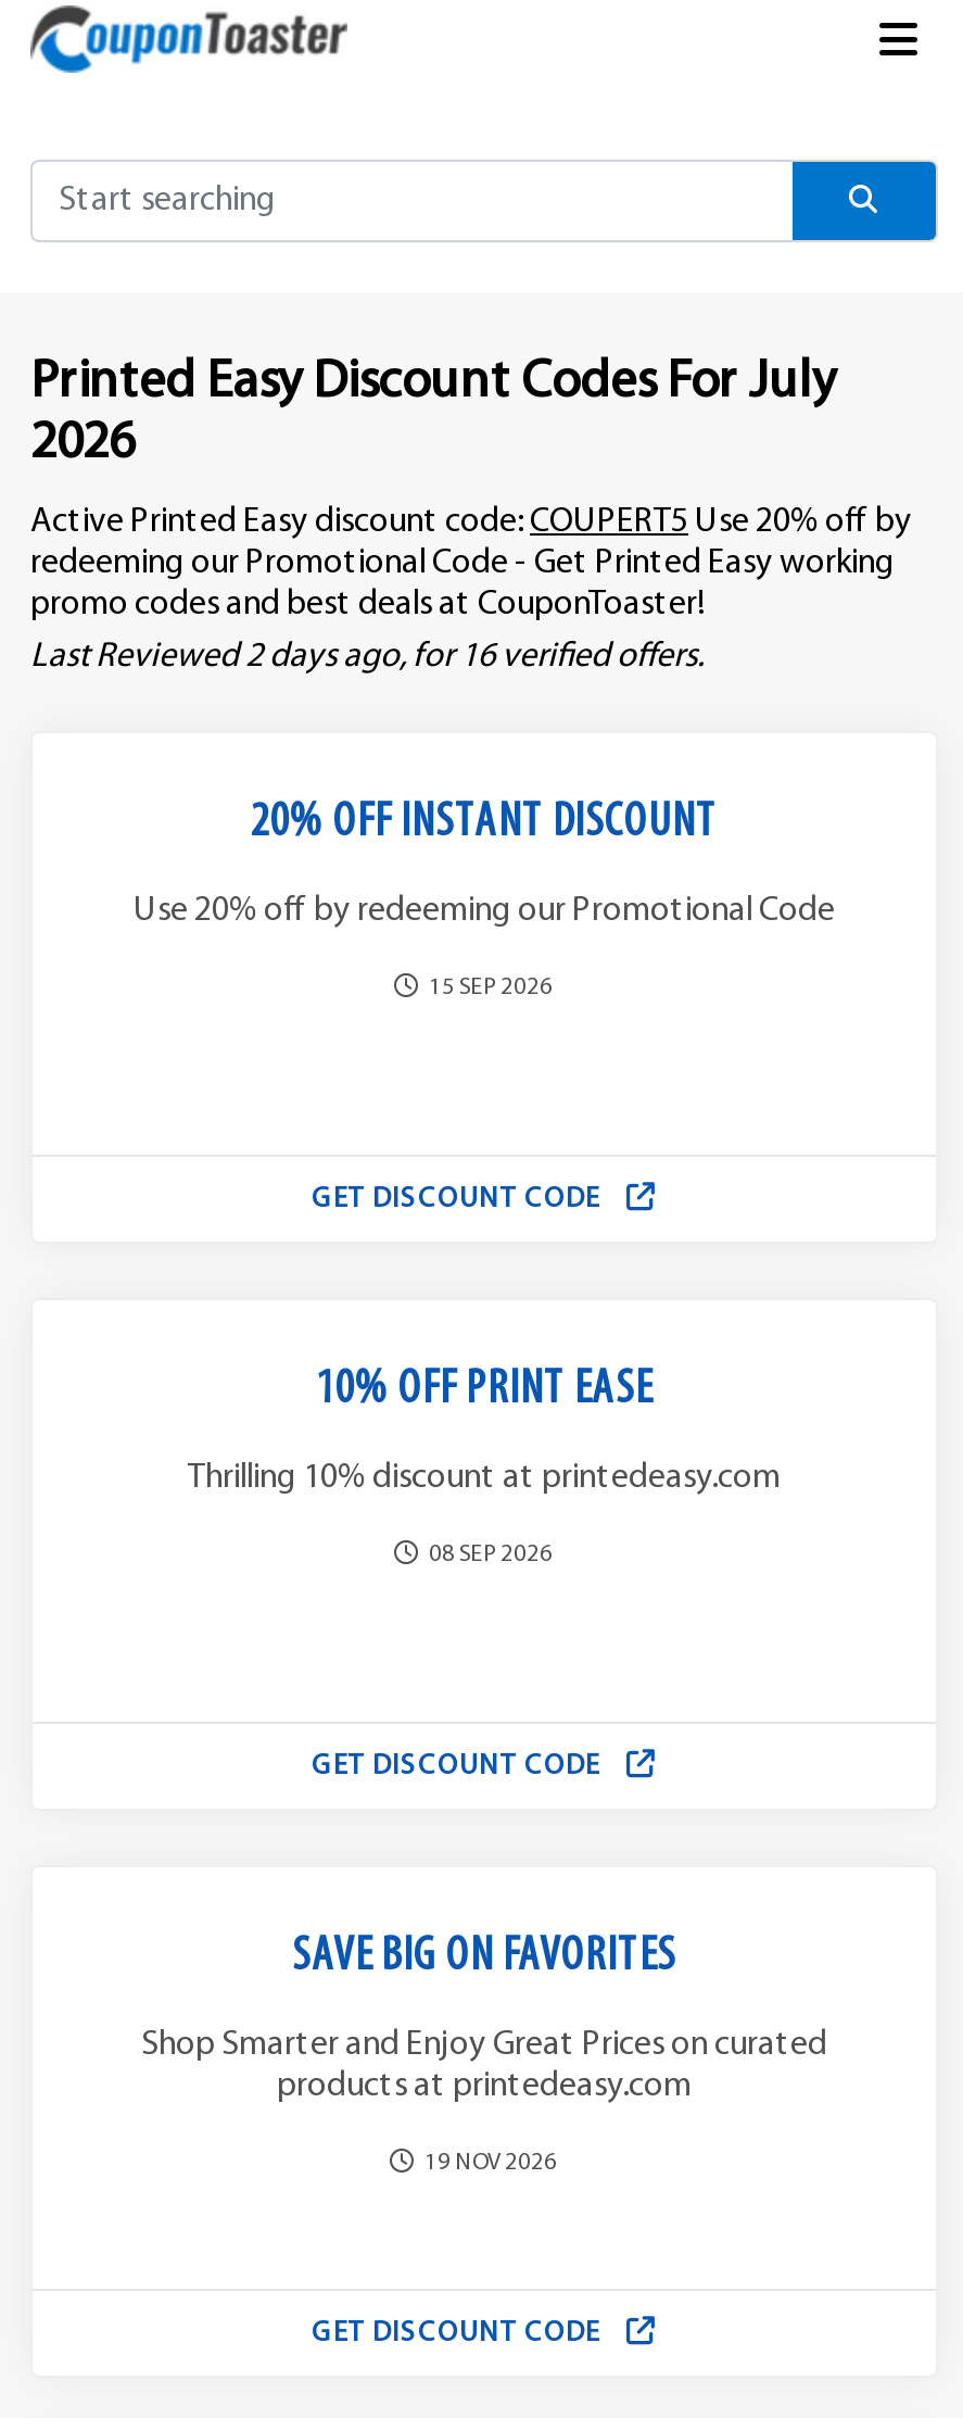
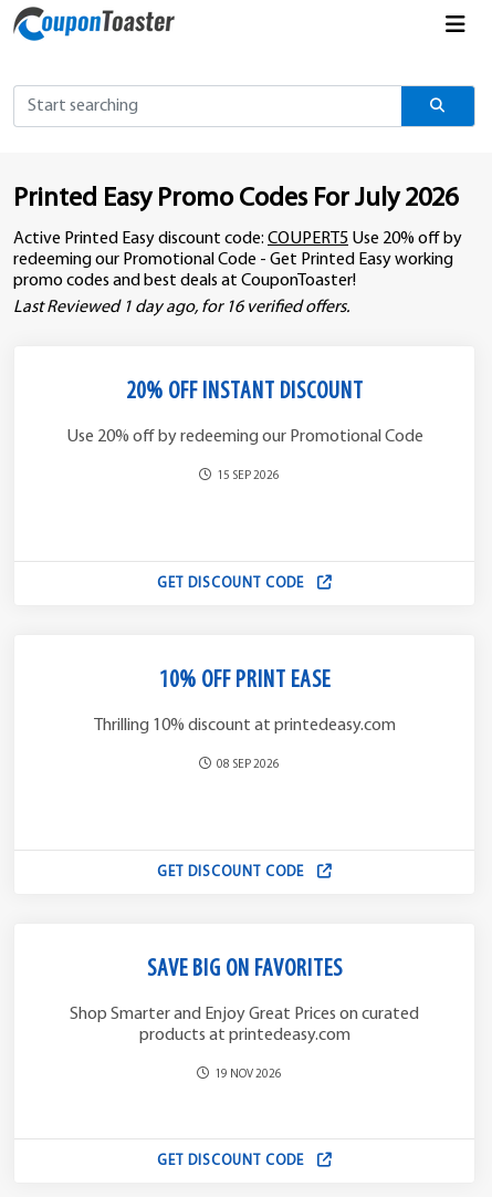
- Printed Easy Discount Codes For July
- 2026
+ Printed Easy Promo Codes For July 2026

- Last Reviewed 2 days ago, for 16 verified offers.
+ Last Reviewed 1 day ago, for 16 verified offers.
